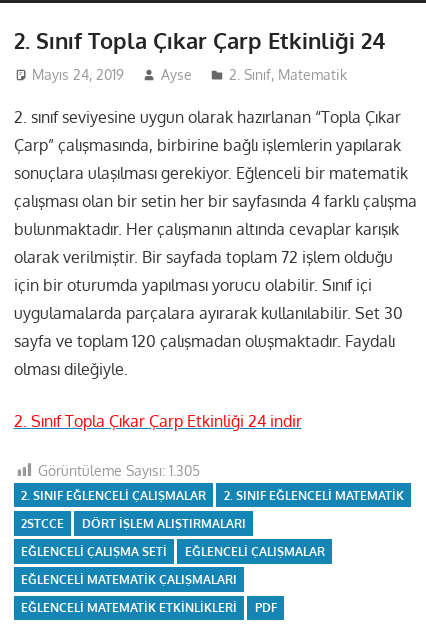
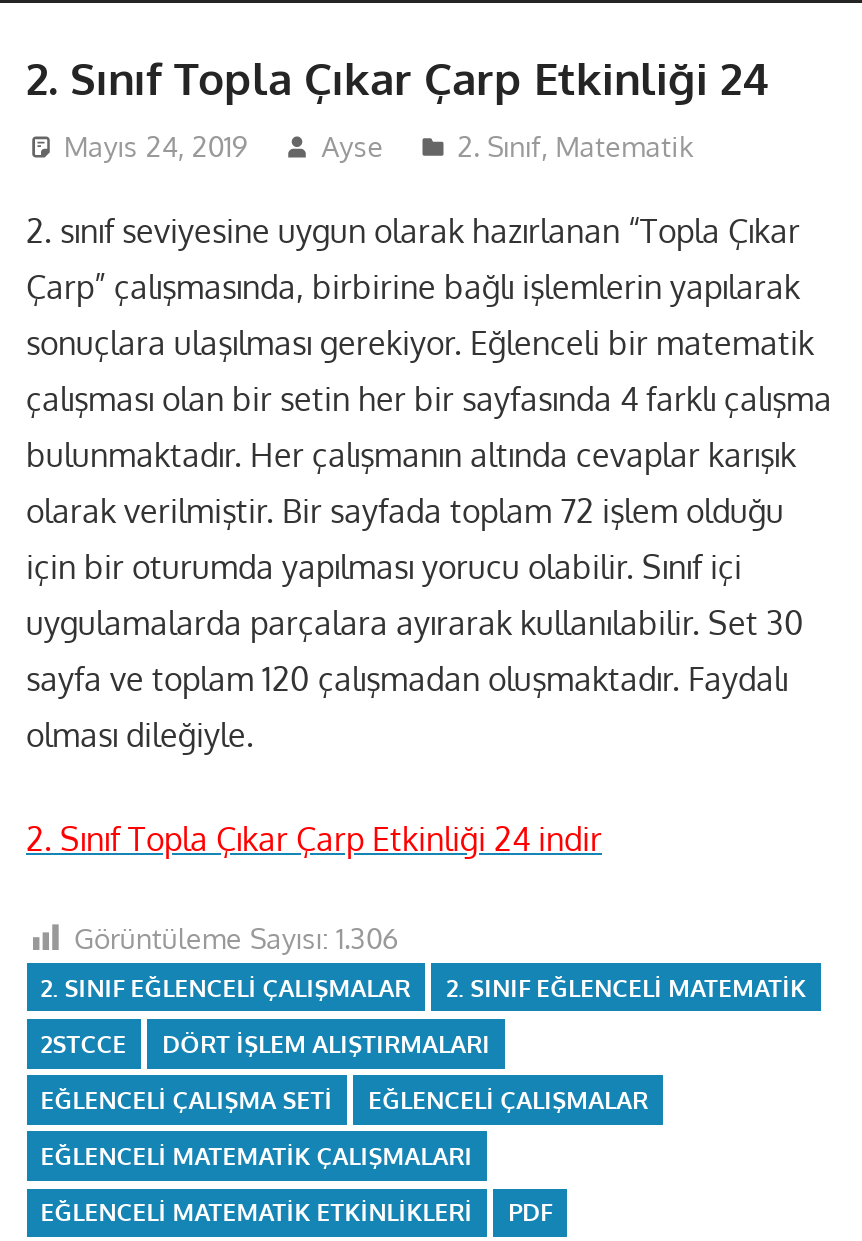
- Görüntüleme Sayısı: 1.305
+ Görüntüleme Sayısı: 1.306
